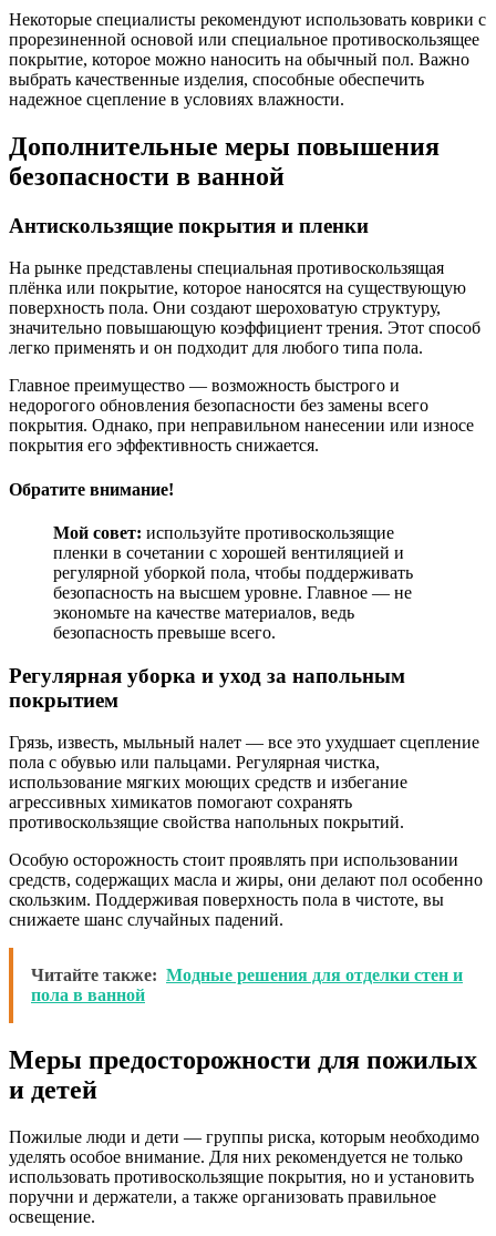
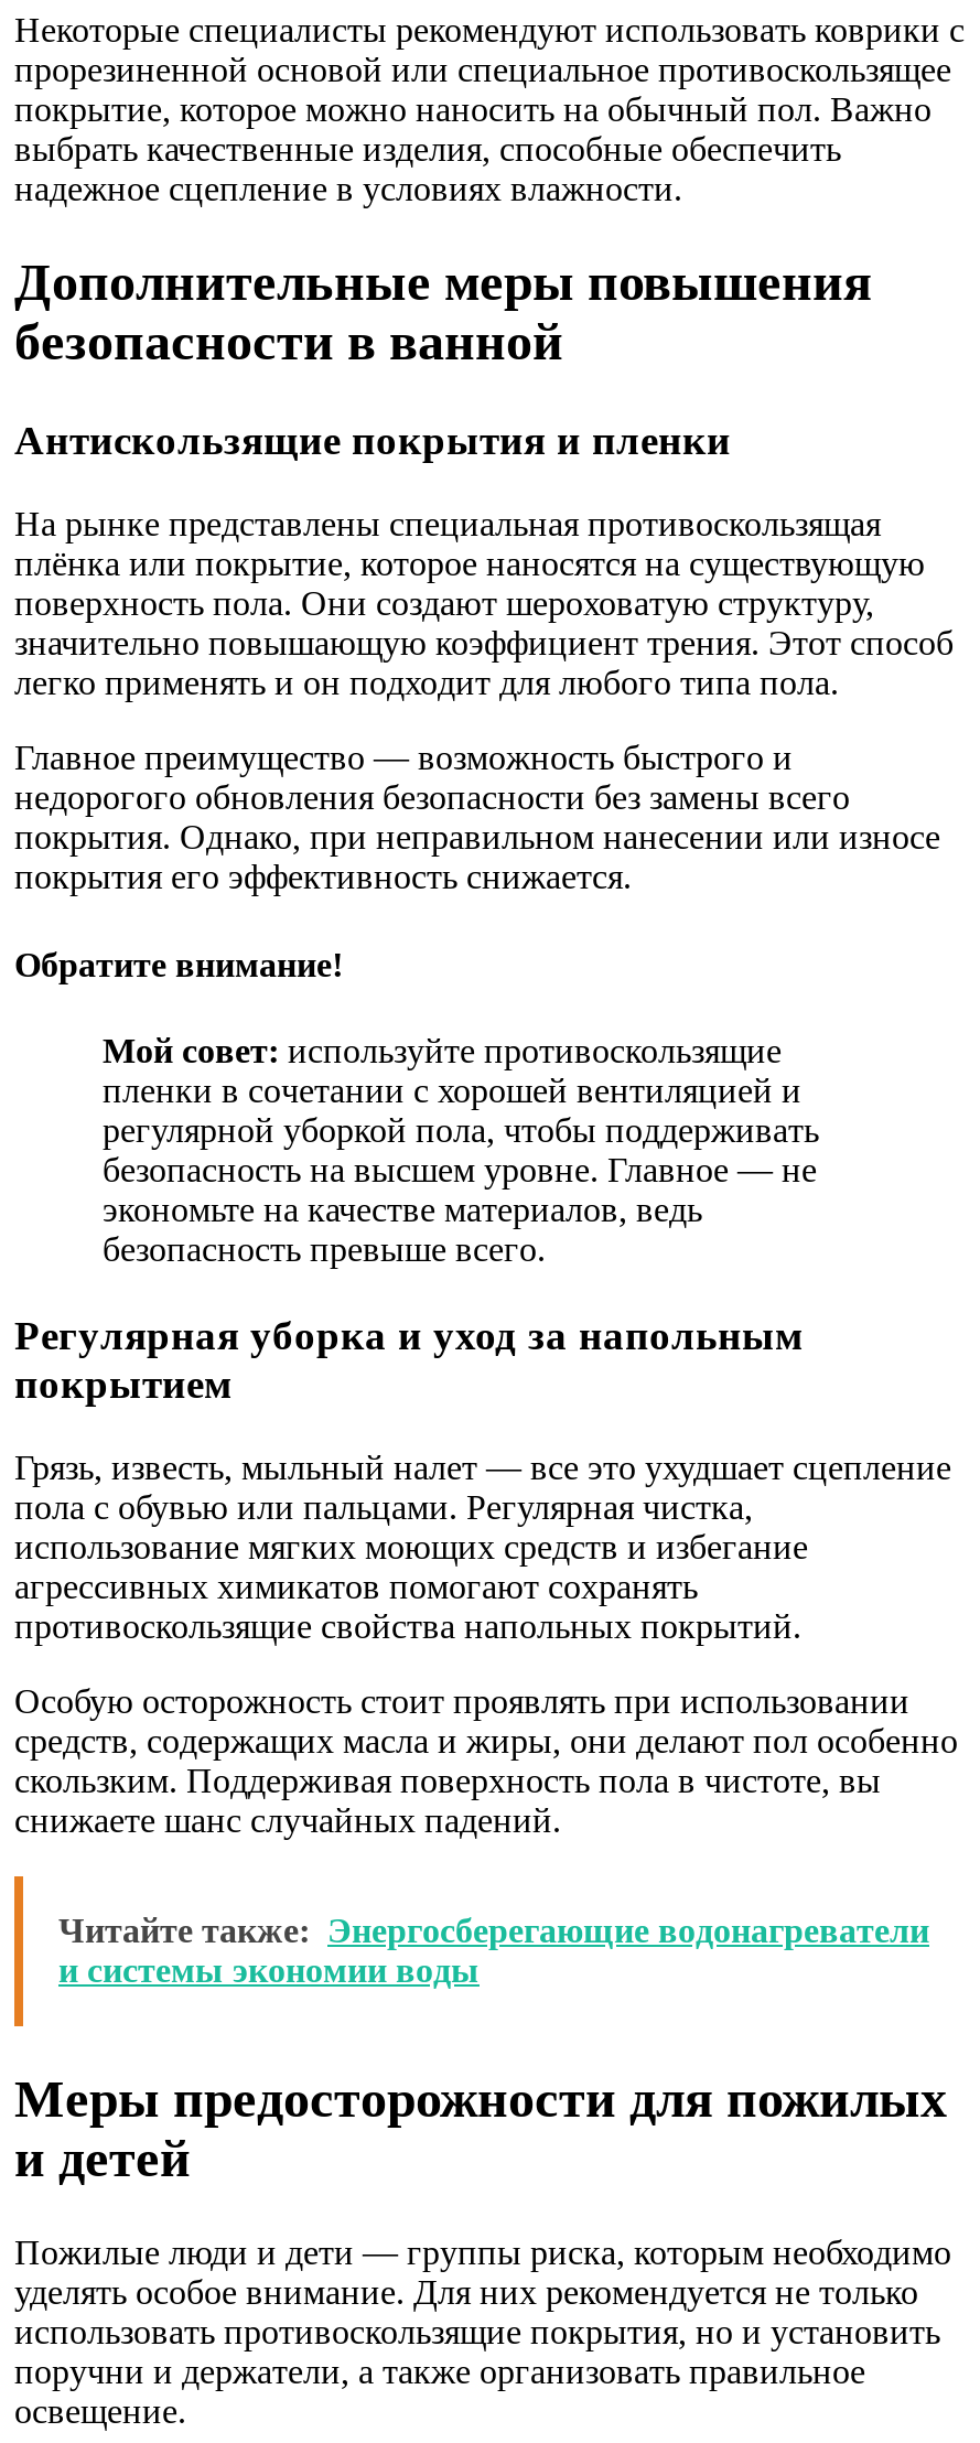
- Читайте также: Модные решения для отделки стен и
- пола в ванной
+ Читайте также: Энергосберегающие водонагреватели
+ и системы экономии воды
